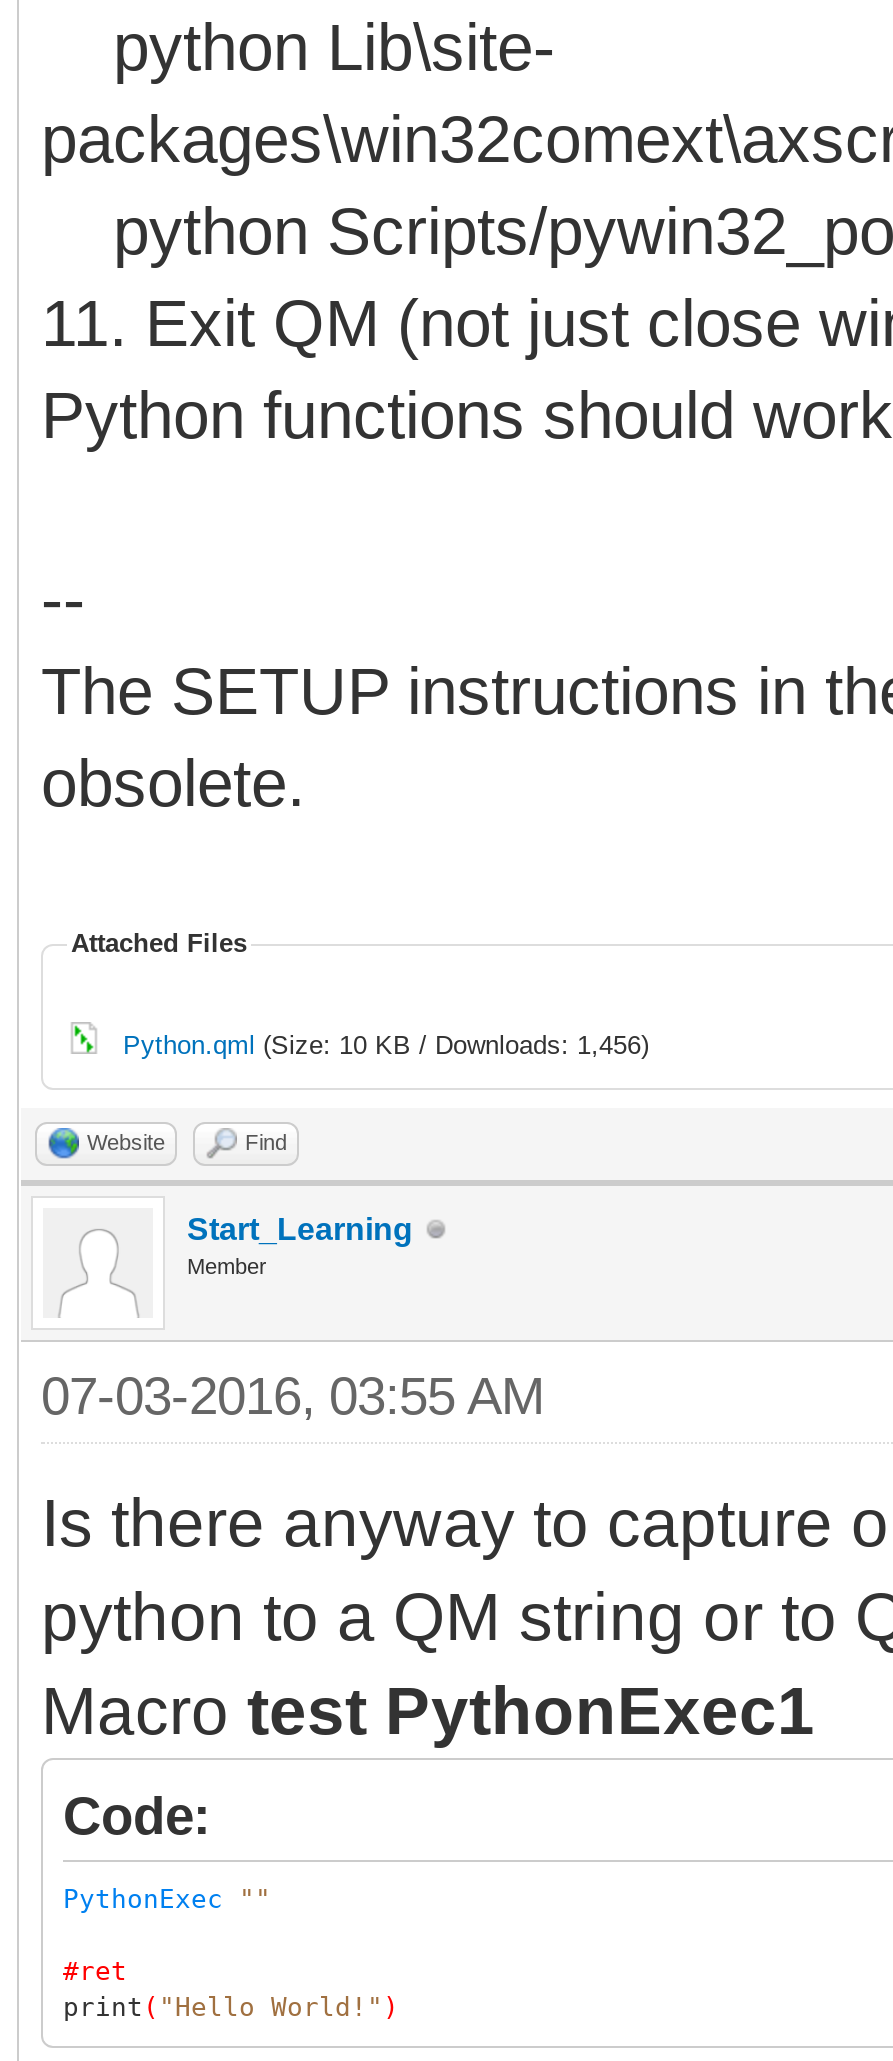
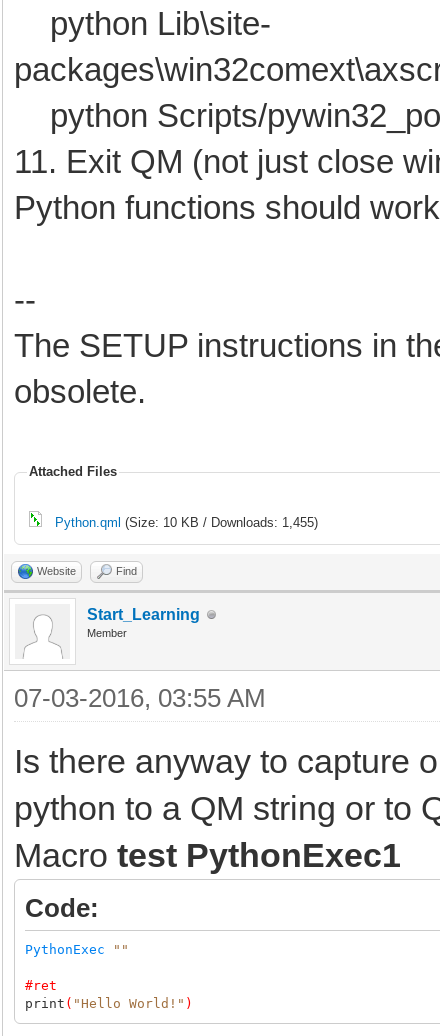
- Python.qml (Size: 10 KB / Downloads: 1,456)
+ Python.qml (Size: 10 KB / Downloads: 1,455)
